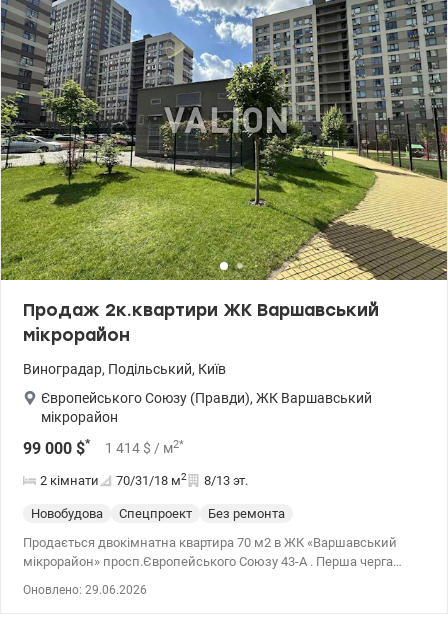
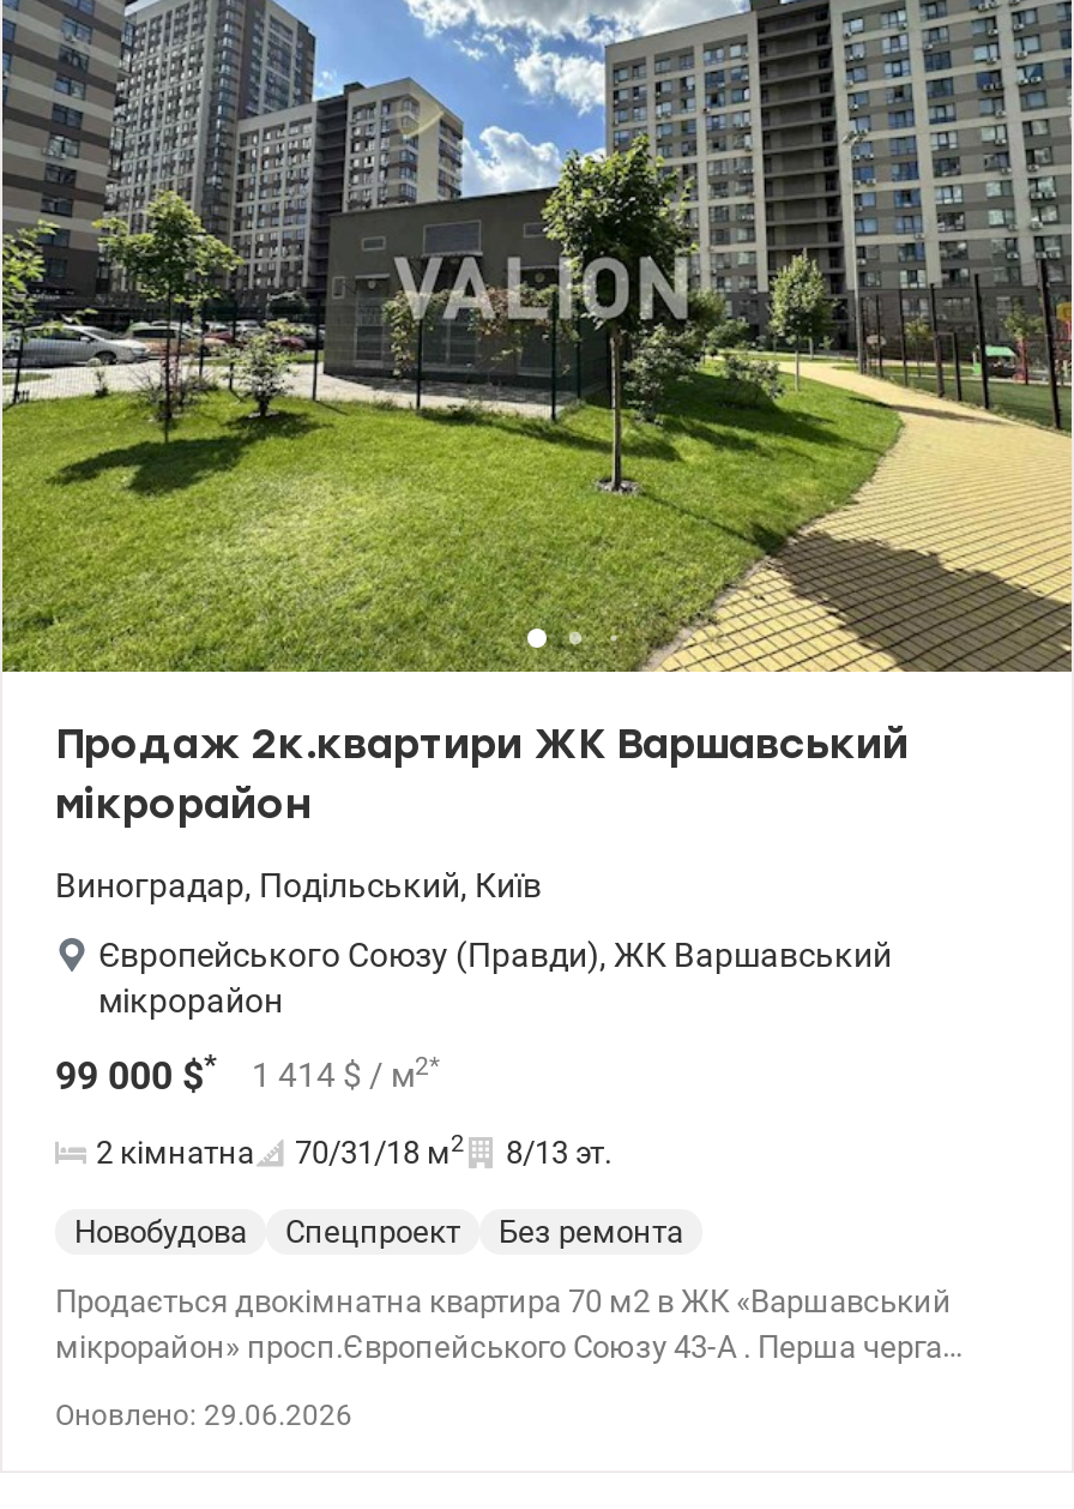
- 2 кімнати 70/31/18 м2 8/13 эт.
+ 2 кімнатна 70/31/18 м2 8/13 эт.
